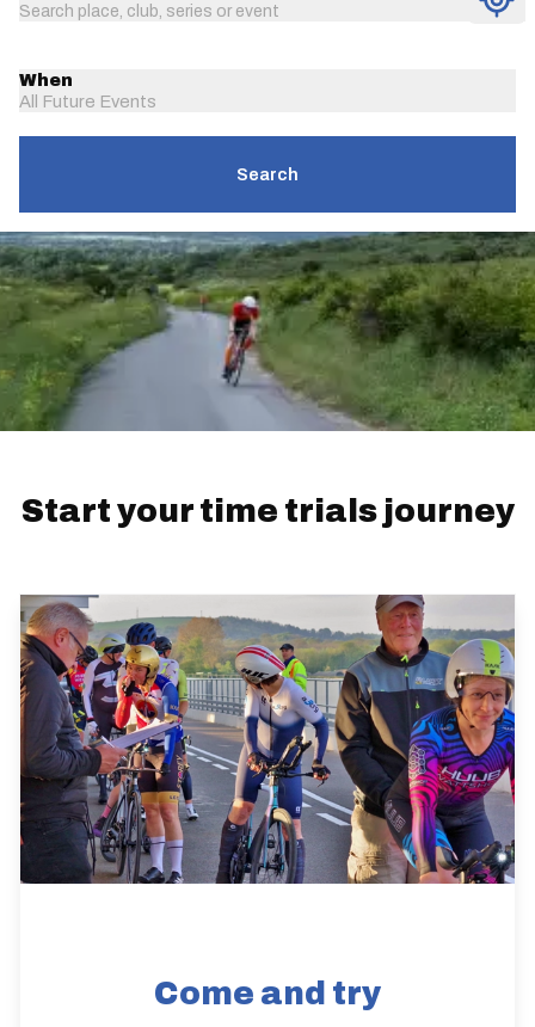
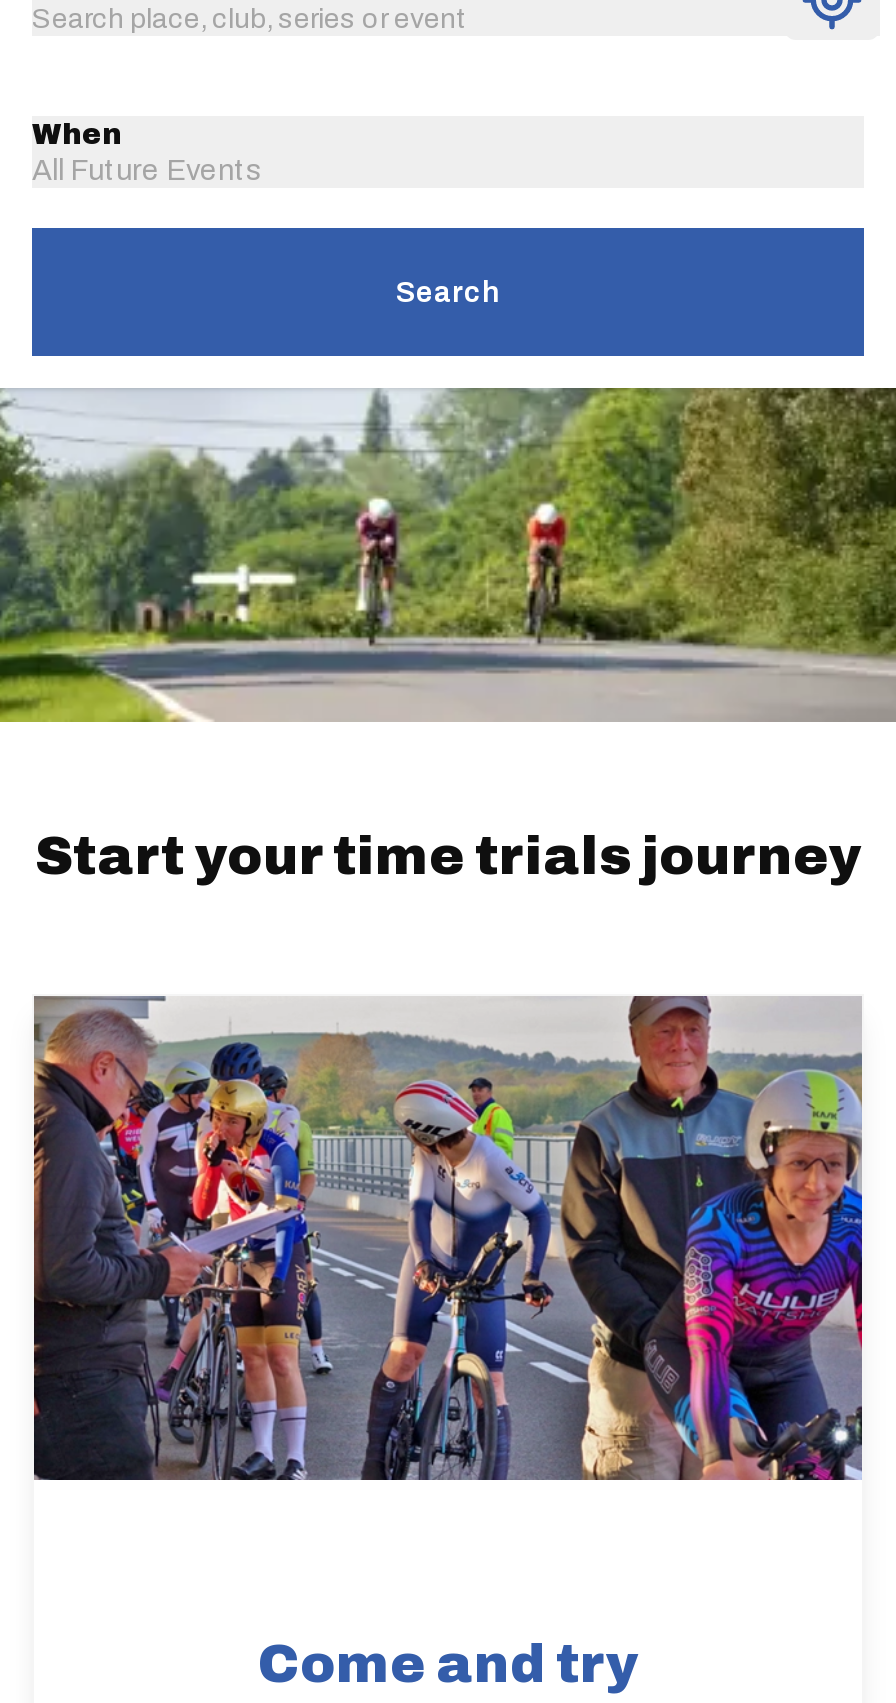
- [image]
+ [image]
